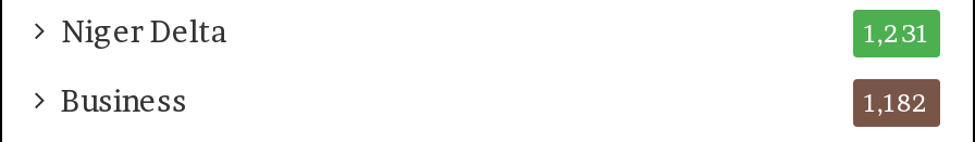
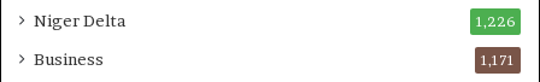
- 1,231
+ 1,226

- 1,182
+ 1,171
